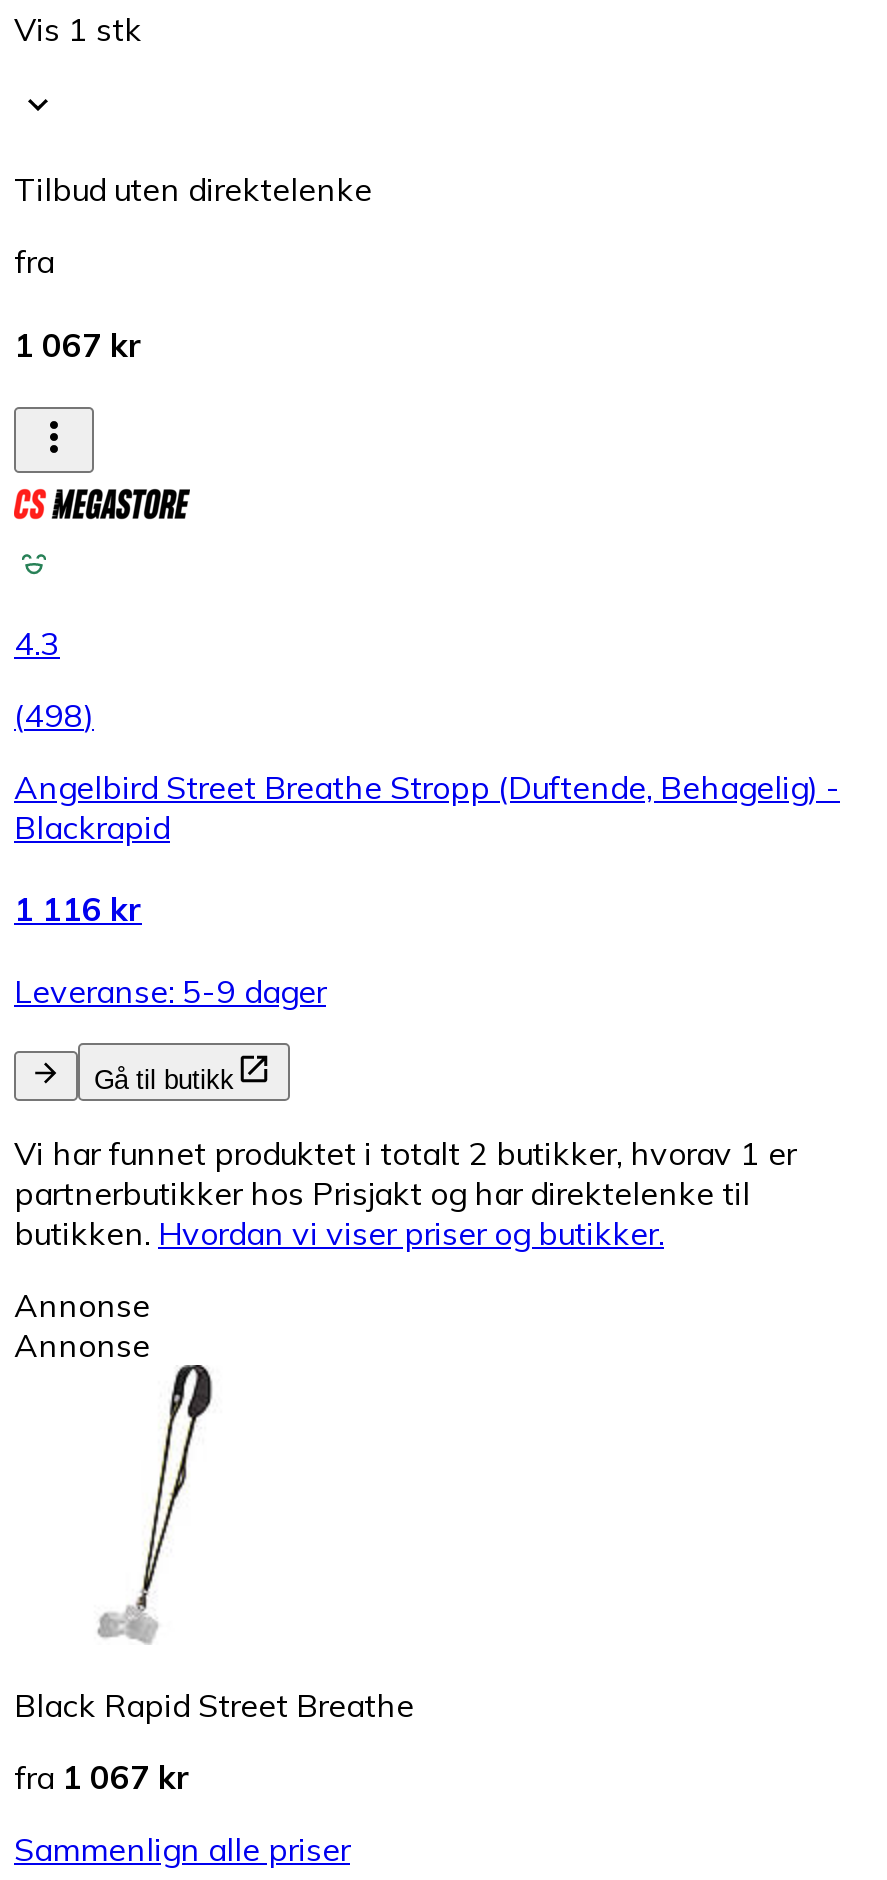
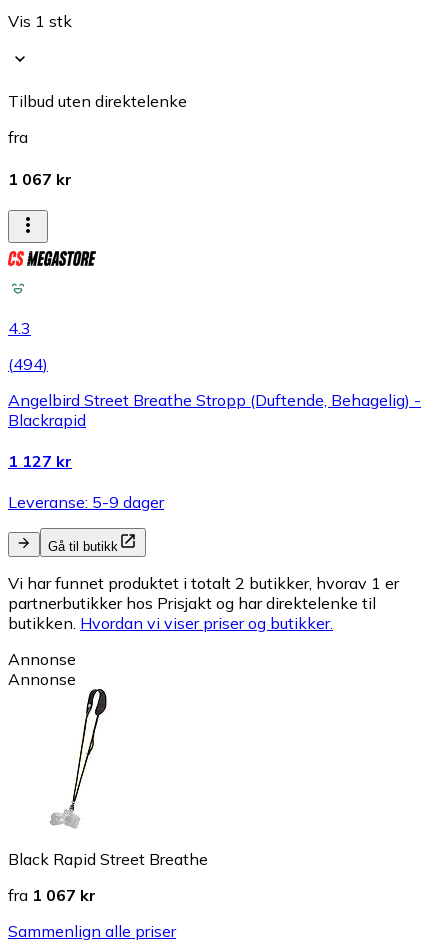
- (498)
+ (494)

- 1 116 kr
+ 1 127 kr
